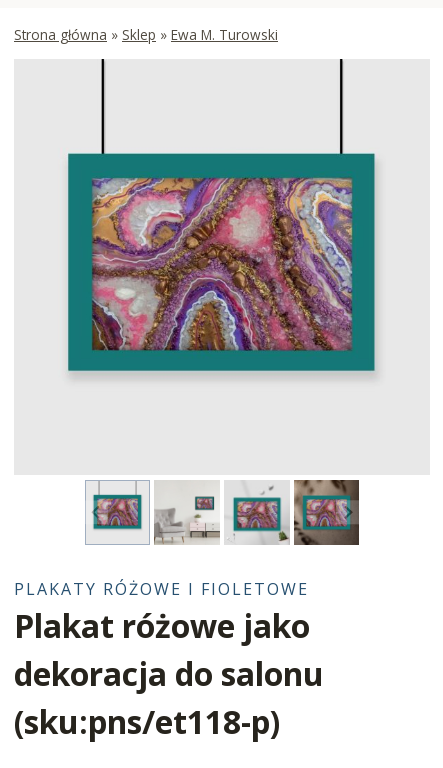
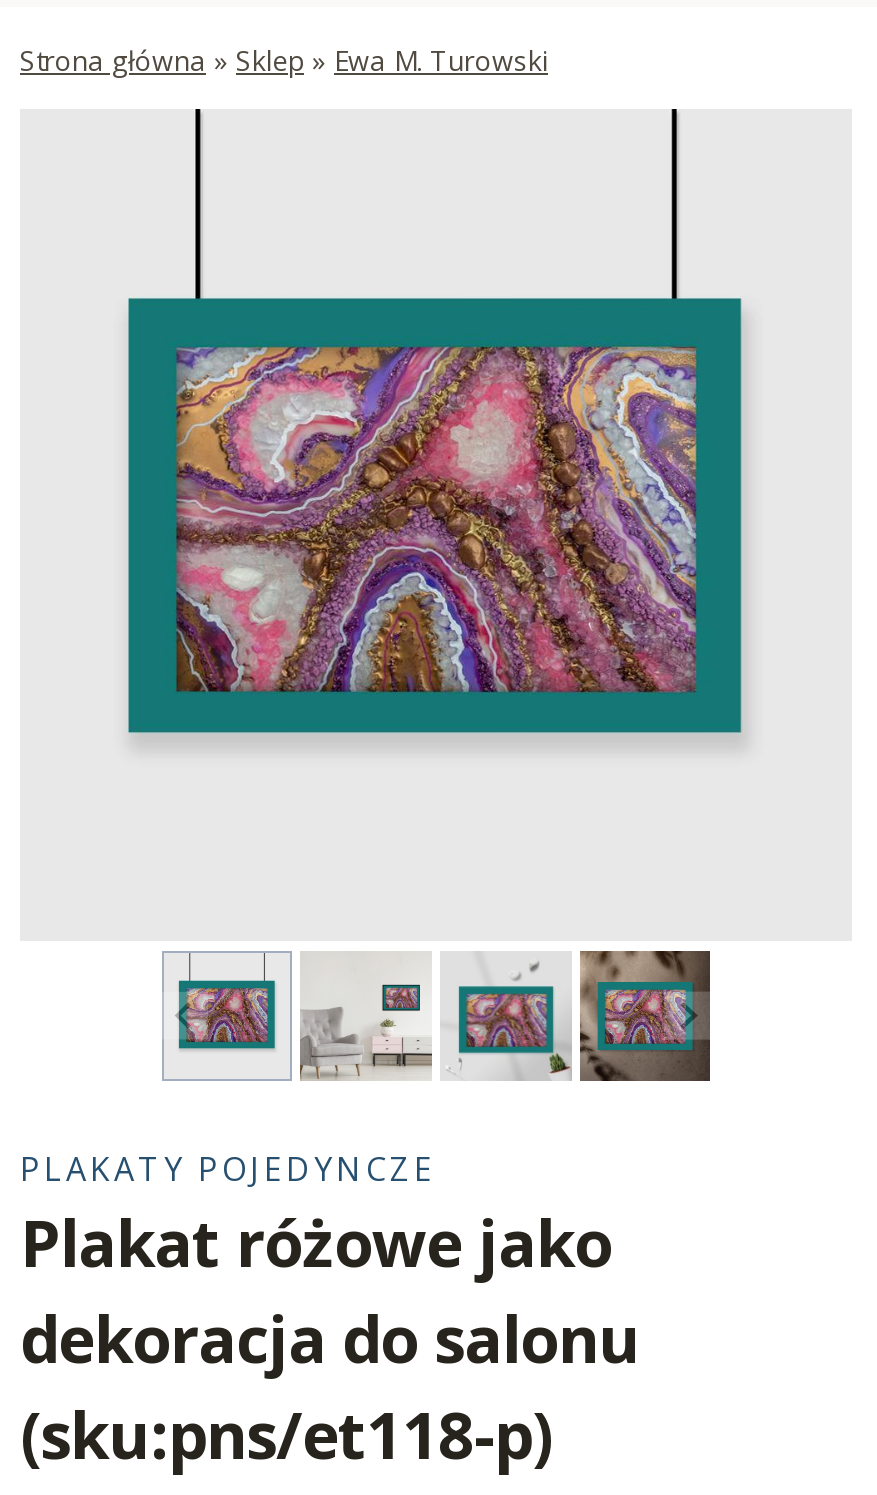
- PLAKATY RÓŻOWE I FIOLETOWE
+ PLAKATY POJEDYNCZE
